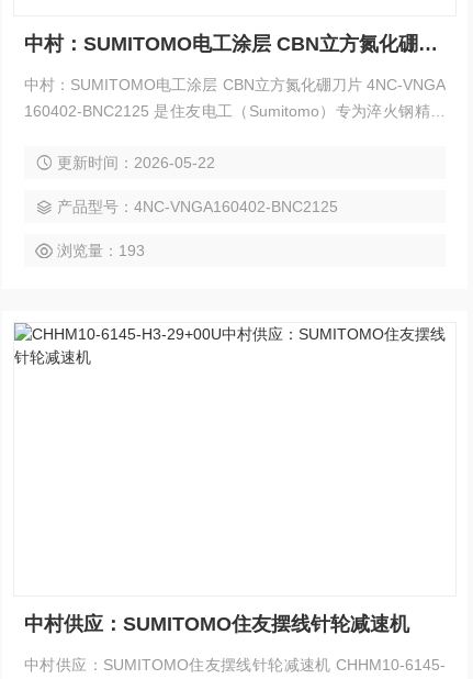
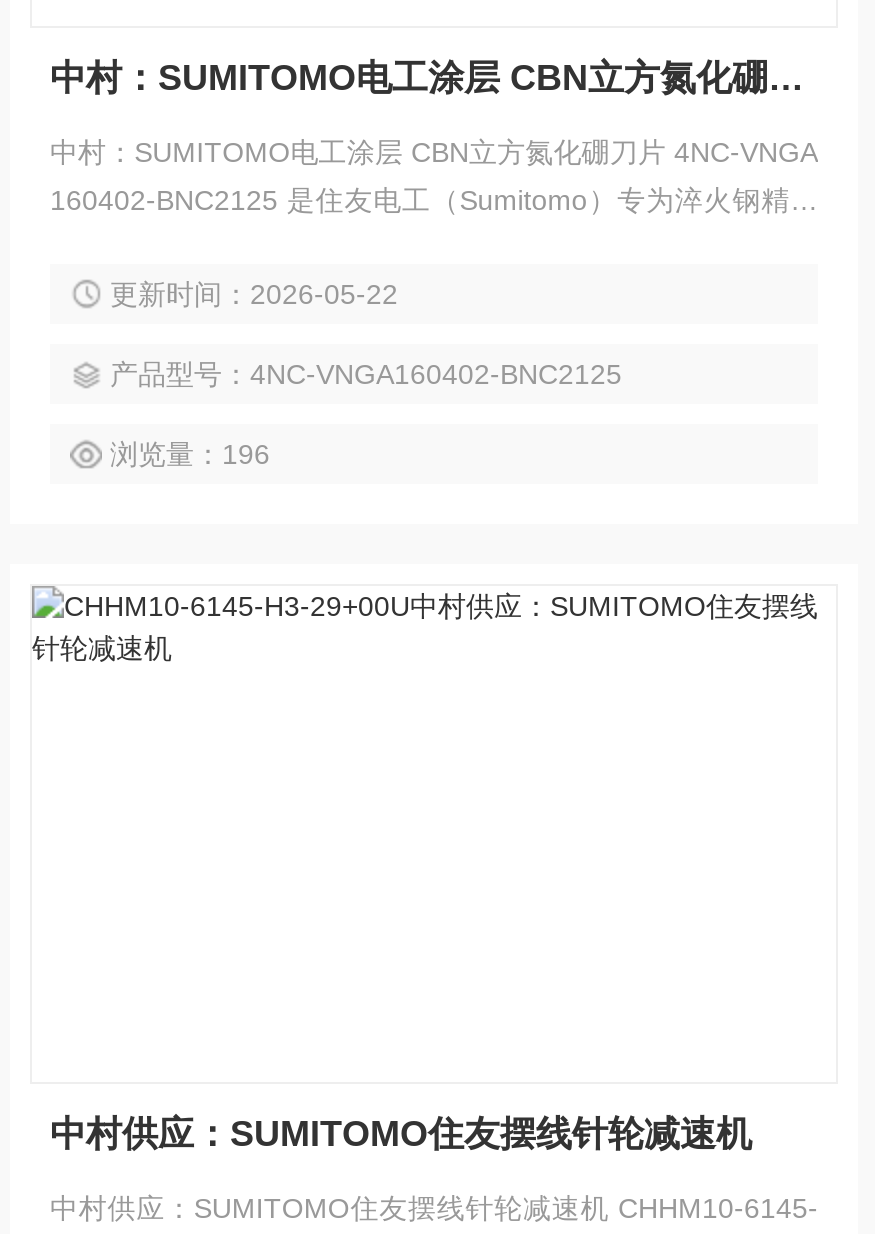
- 浏览量：193
+ 浏览量：196
